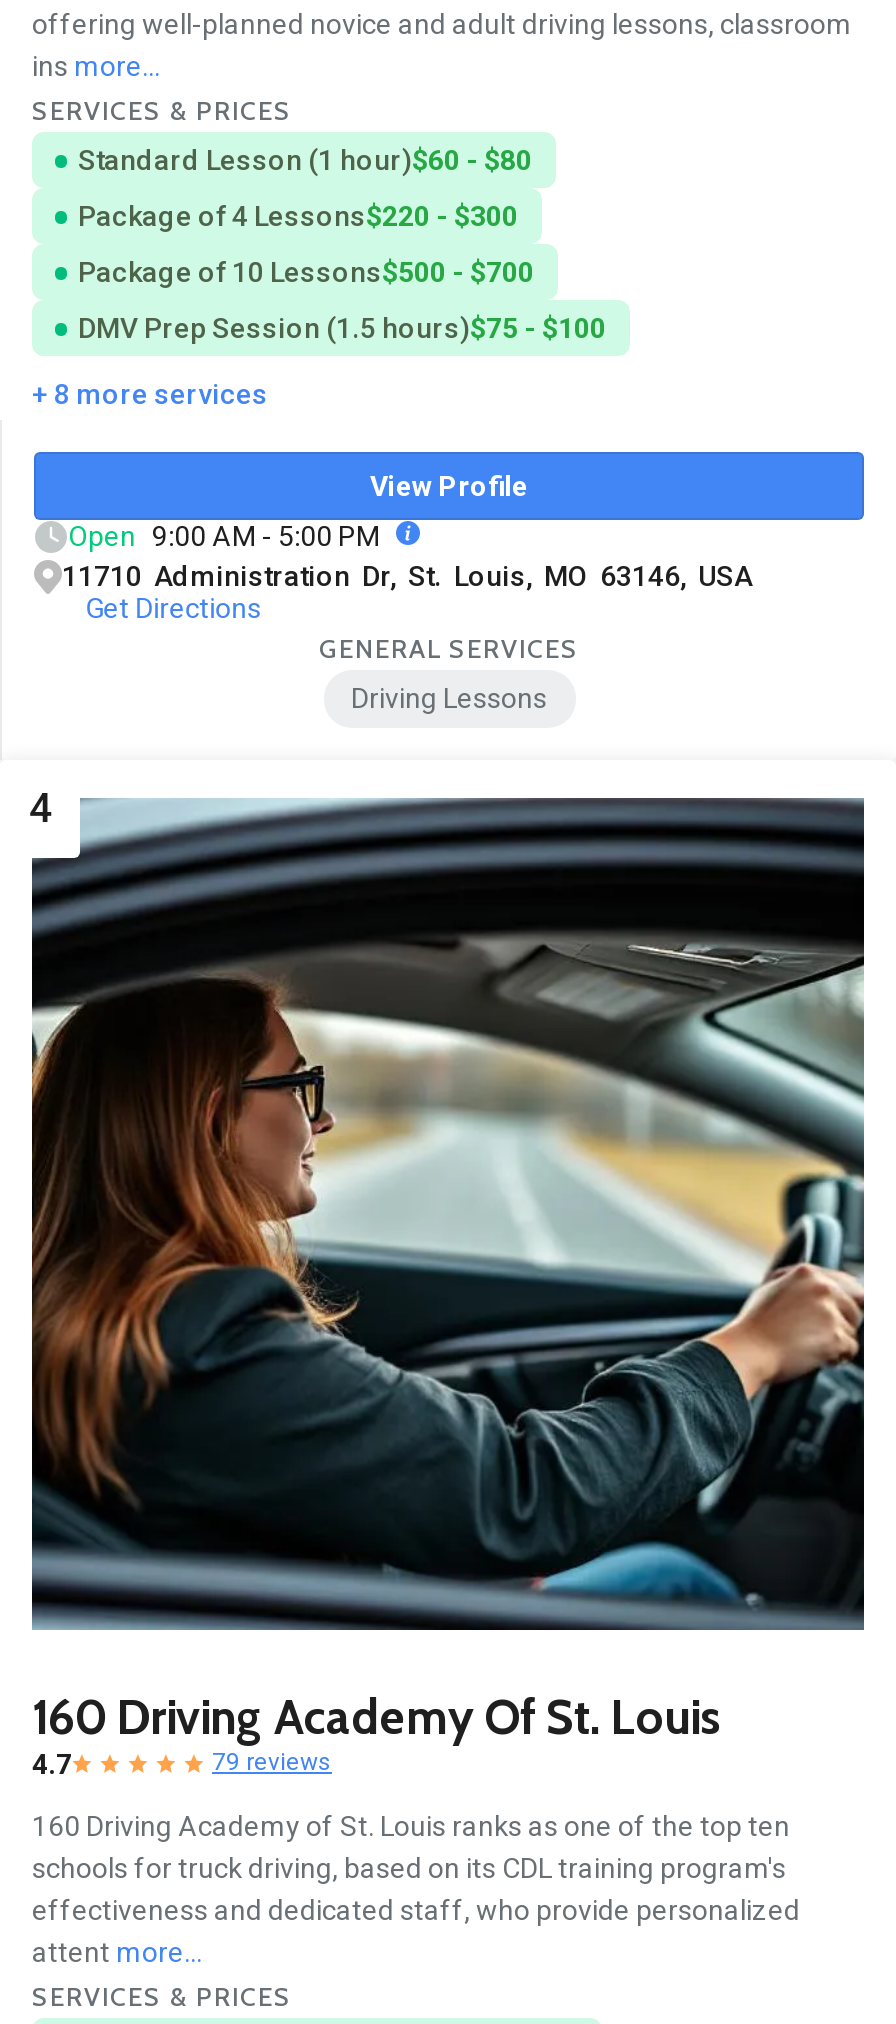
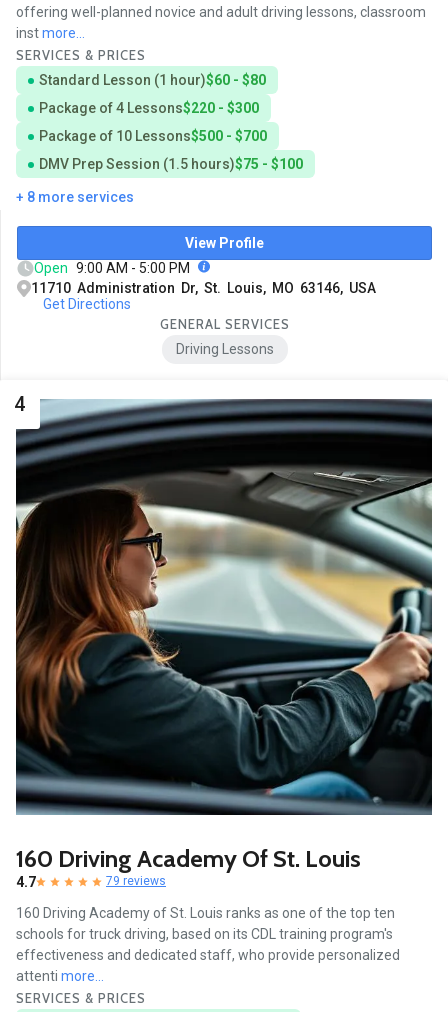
- ins more...
+ inst more...

- attent more...
+ attenti more...
